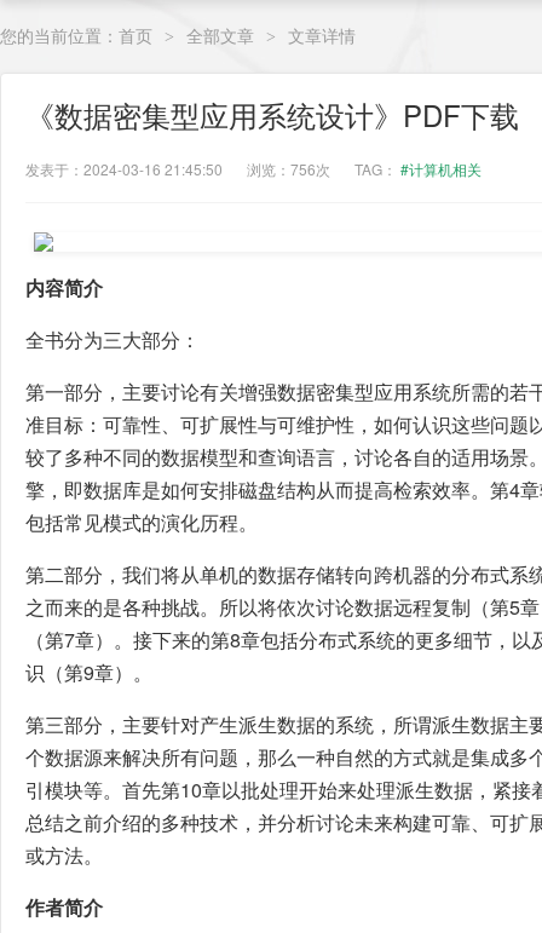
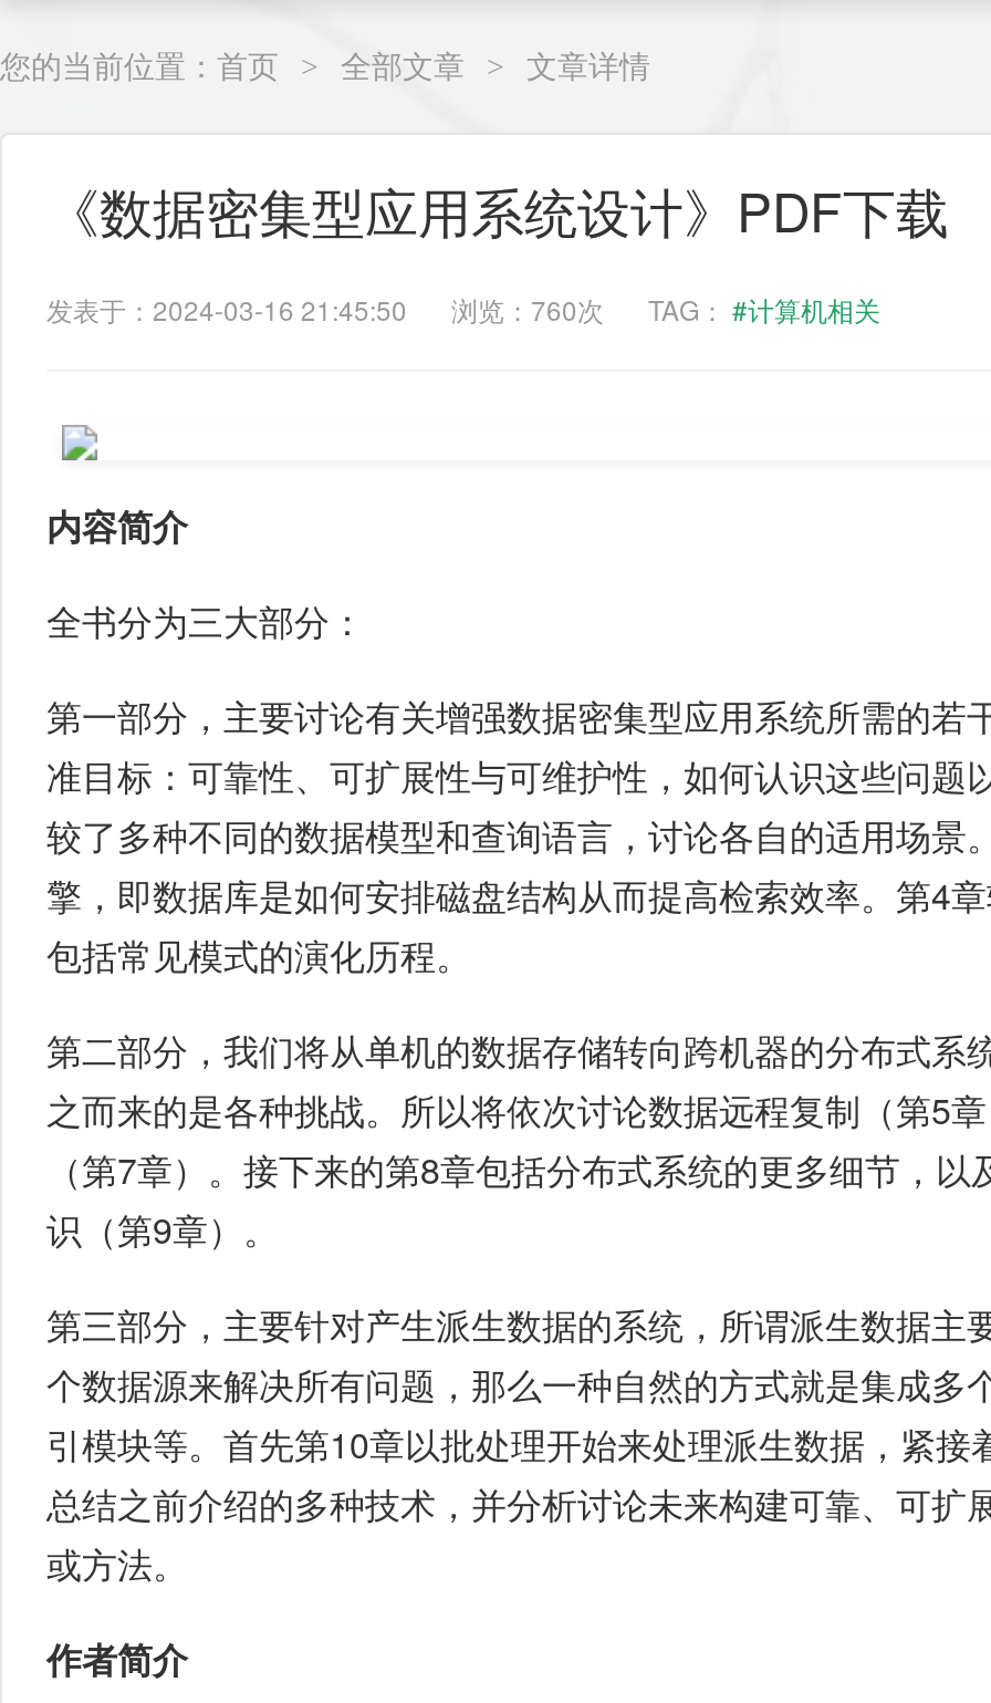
- 发表于：2024-03-16 21:45:50 浏览：756次 TAG：#计算机相关
+ 发表于：2024-03-16 21:45:50 浏览：760次 TAG：#计算机相关
